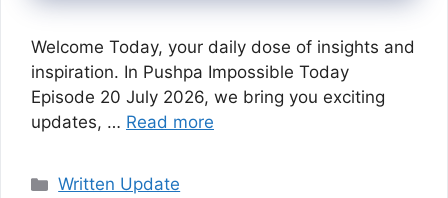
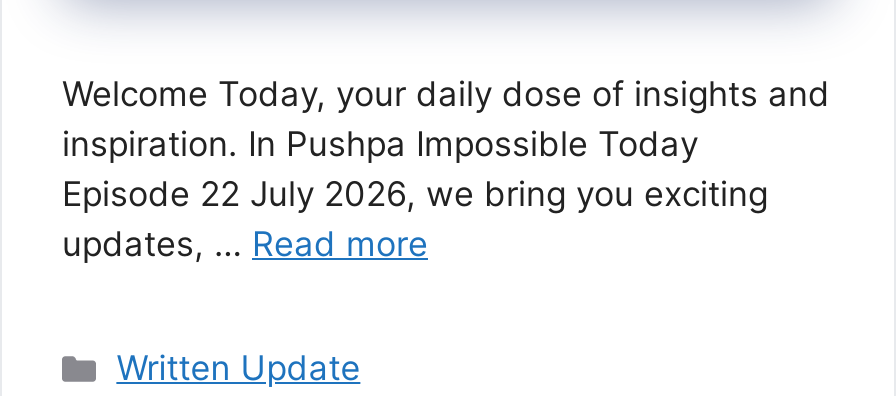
- Episode 20 July 2026, we bring you exciting
+ Episode 22 July 2026, we bring you exciting
